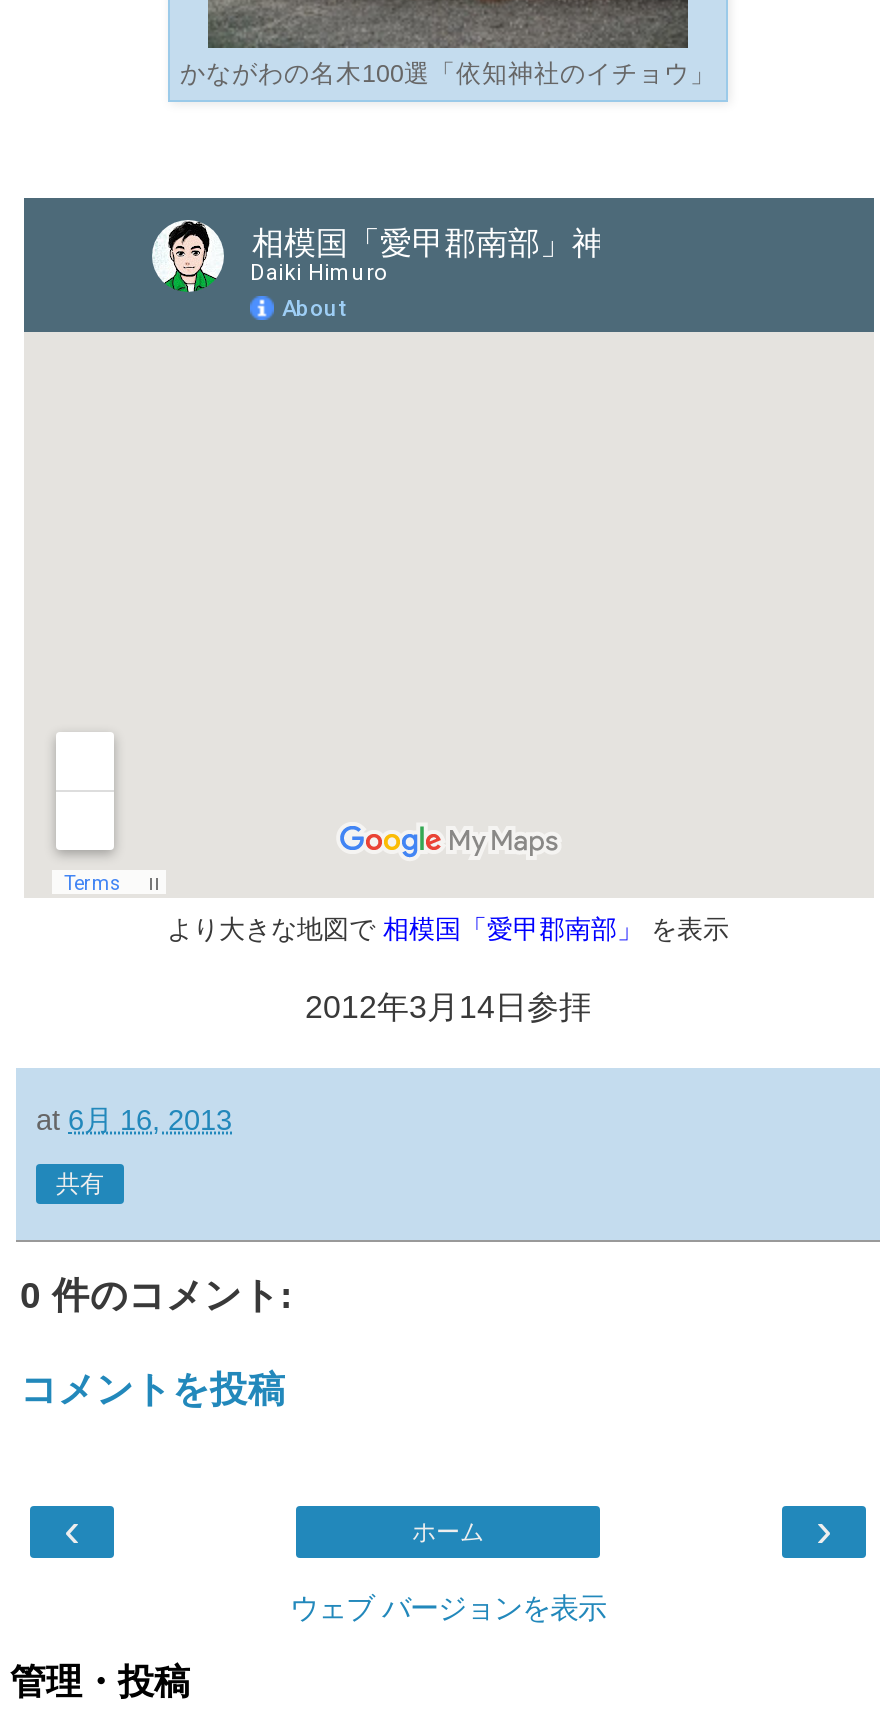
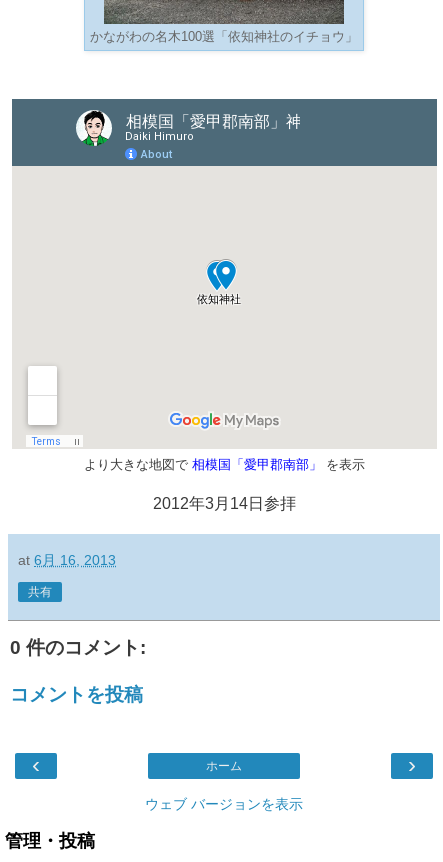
+ [image]
